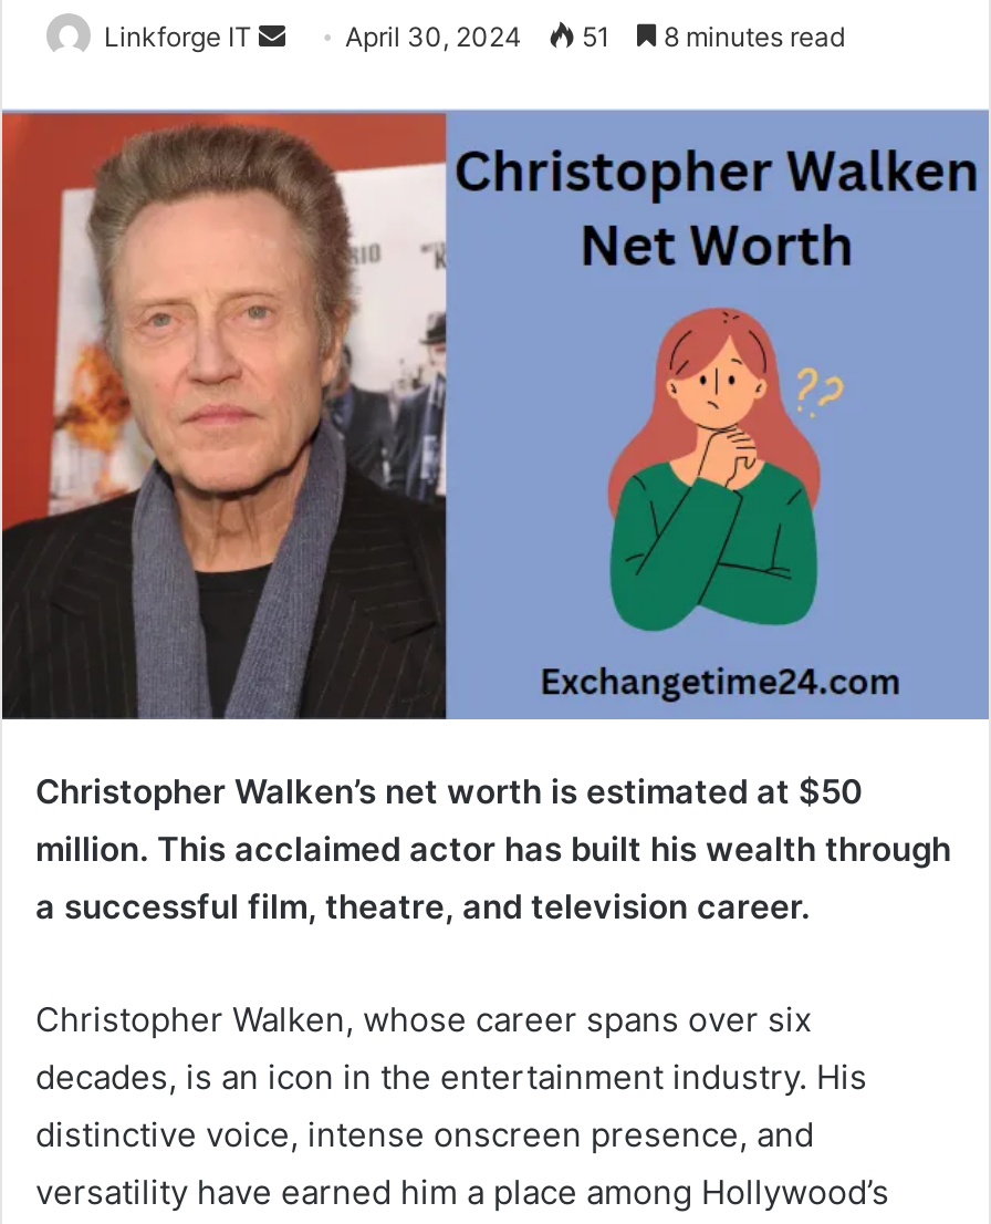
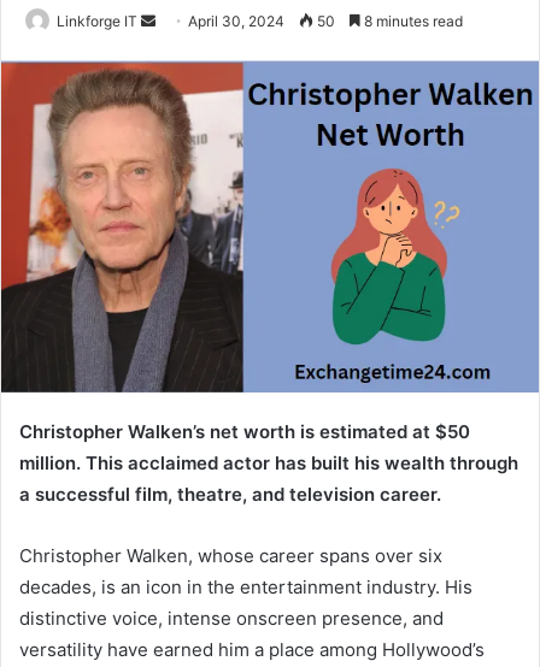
- 51
+ 50
